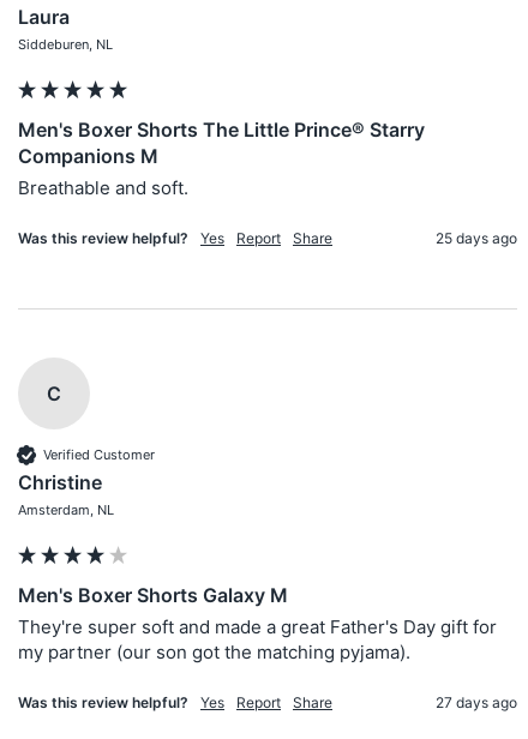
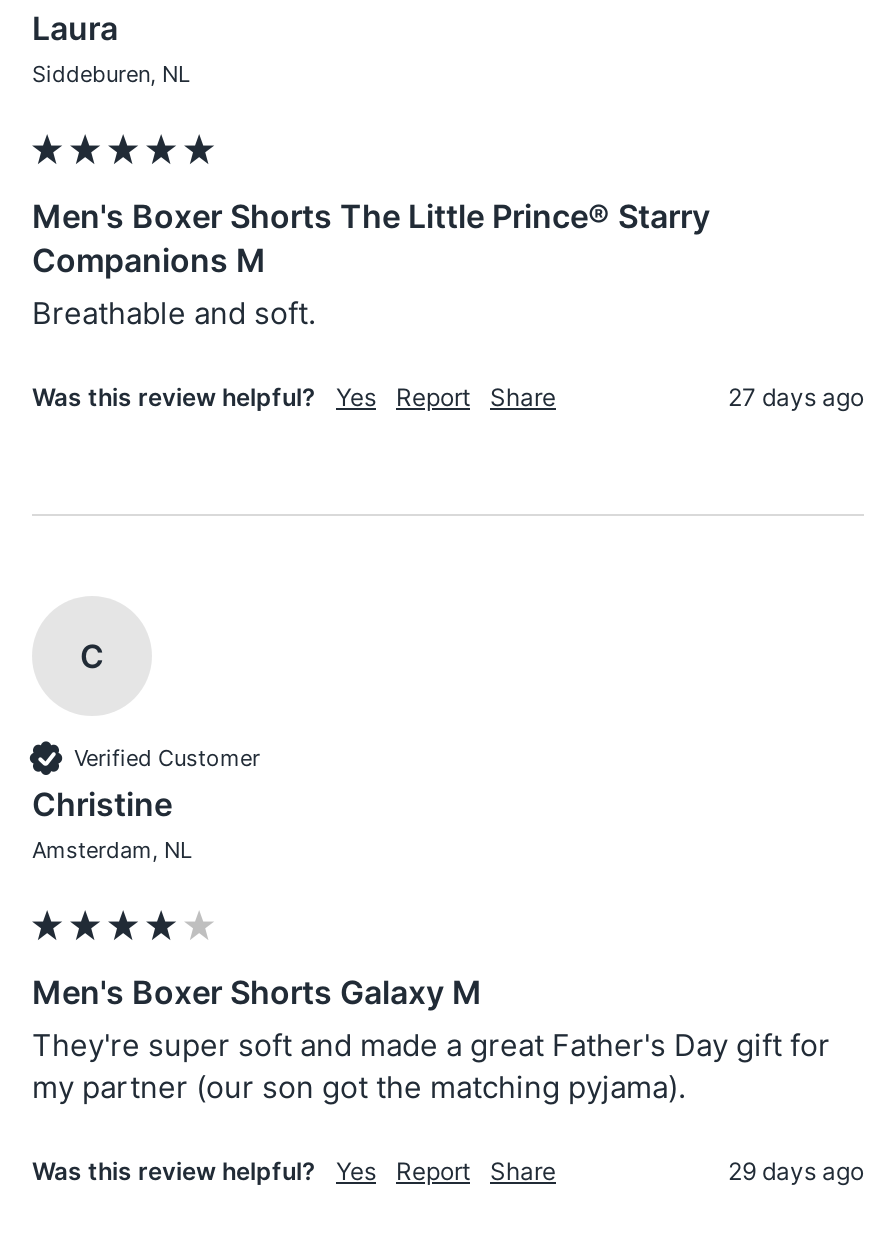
- 25 days ago
+ 27 days ago

- 27 days ago
+ 29 days ago
